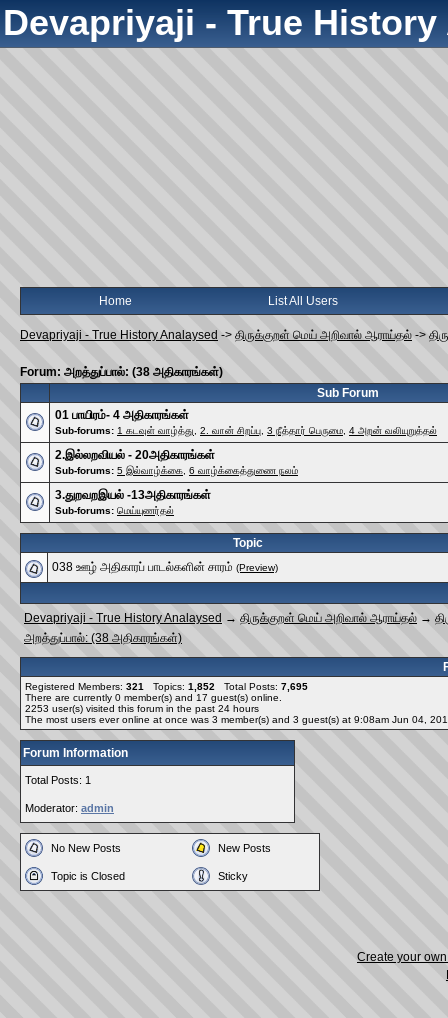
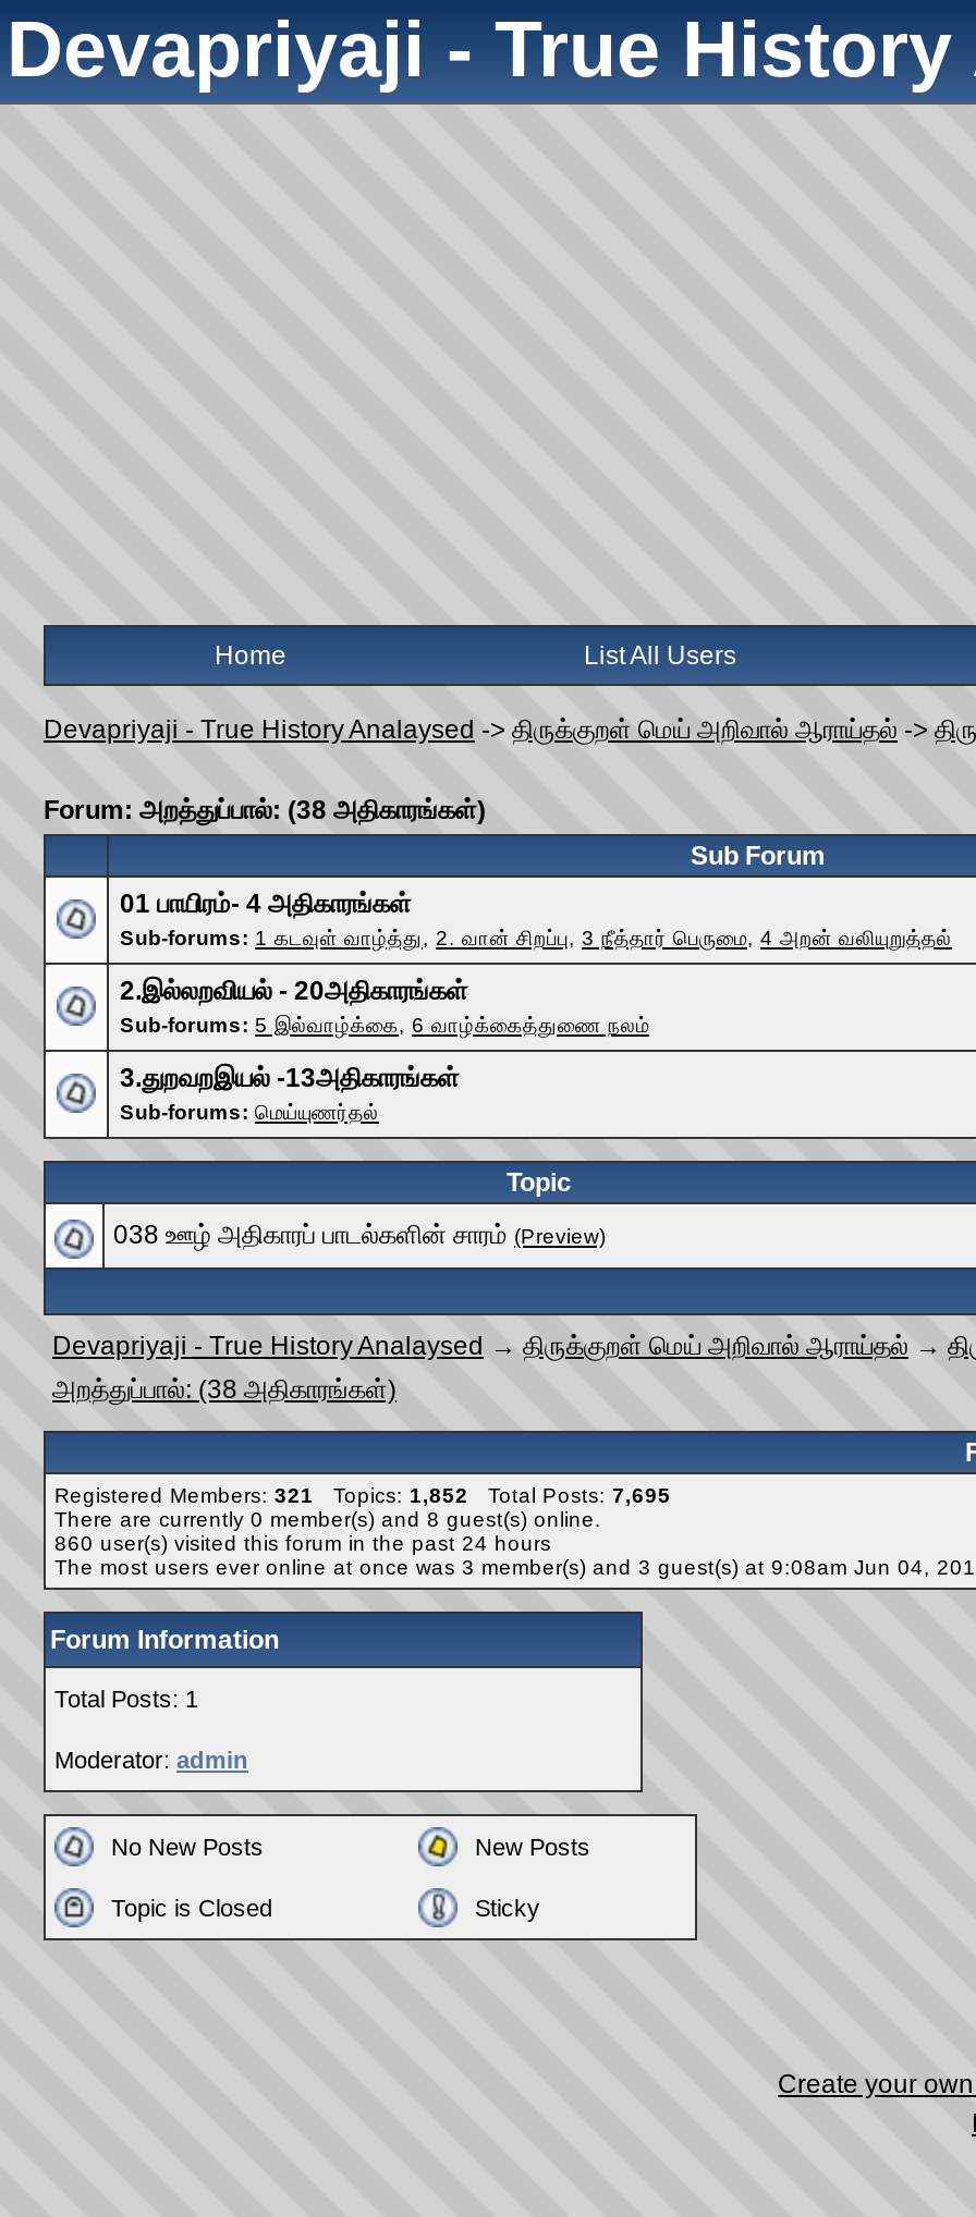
- There are currently 0 member(s) and 17 guest(s) online.
+ There are currently 0 member(s) and 8 guest(s) online.

- 2253 user(s) visited this forum in the past 24 hours
+ 860 user(s) visited this forum in the past 24 hours
